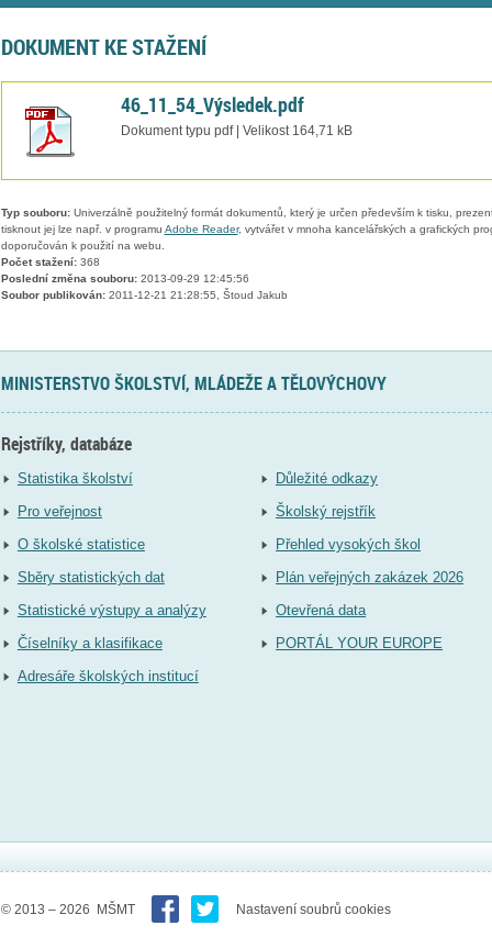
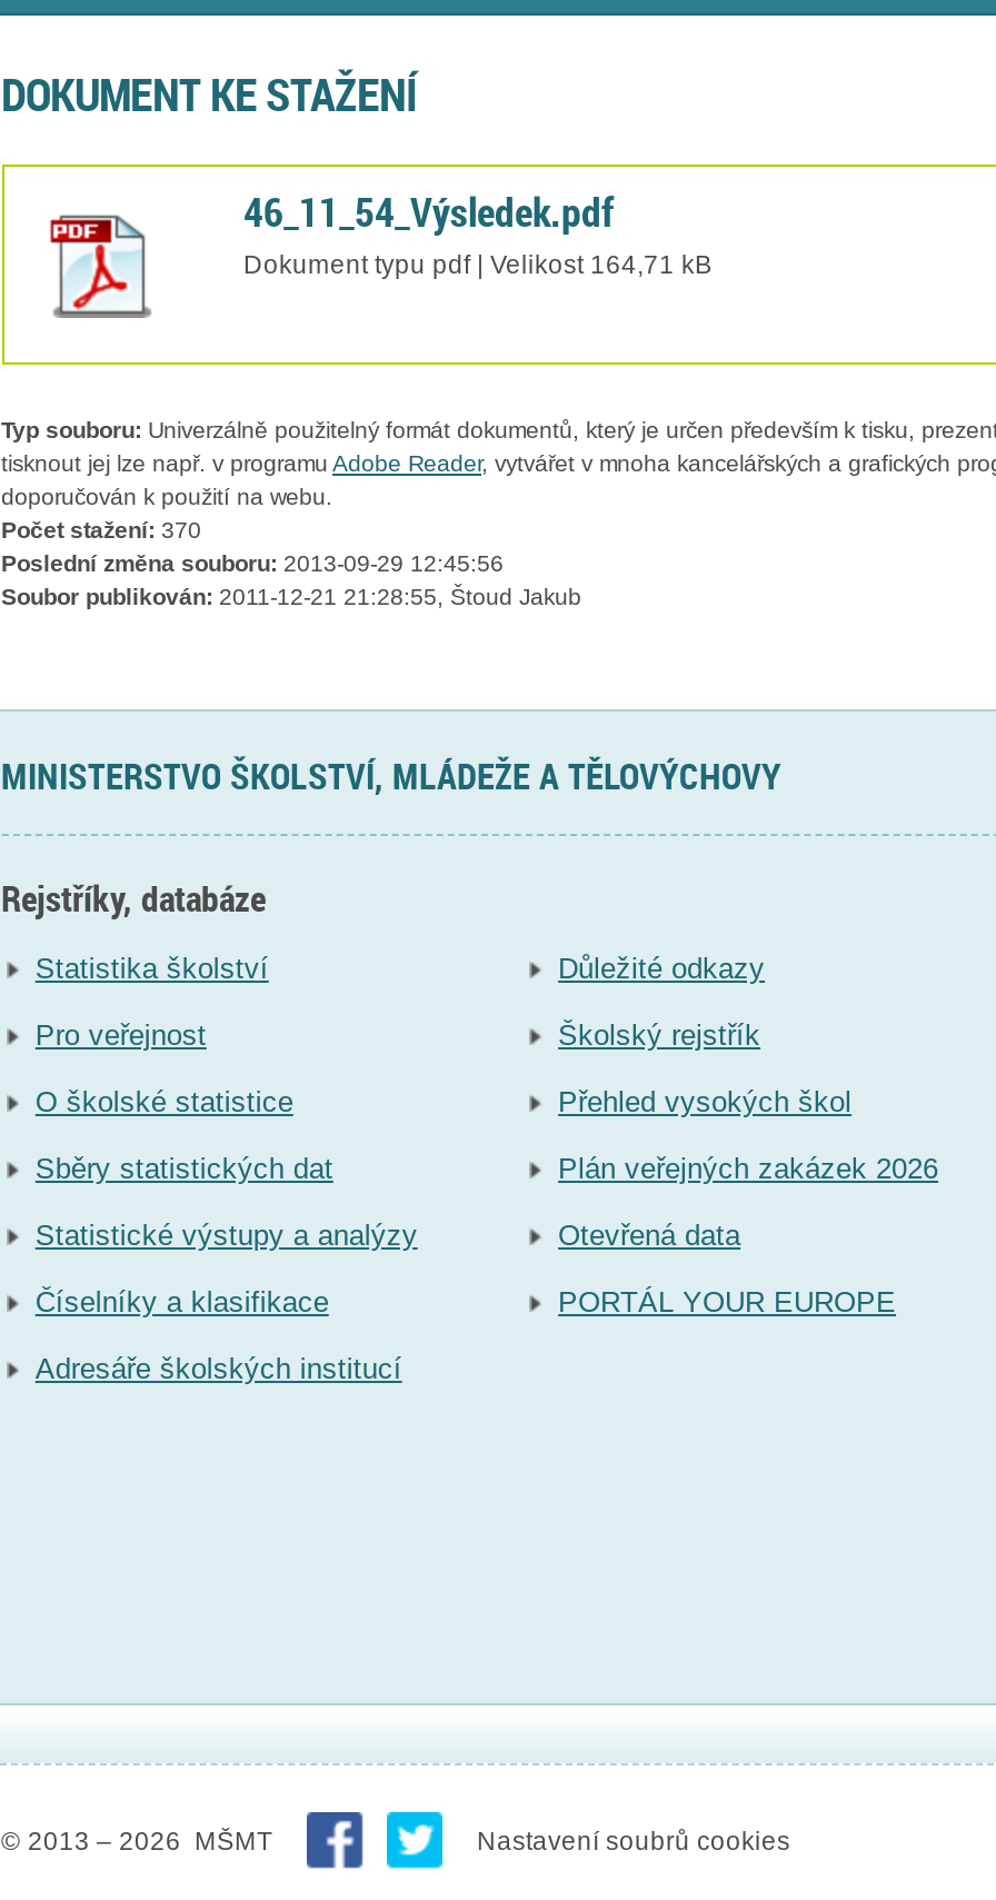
- Počet stažení: 368
+ Počet stažení: 370
